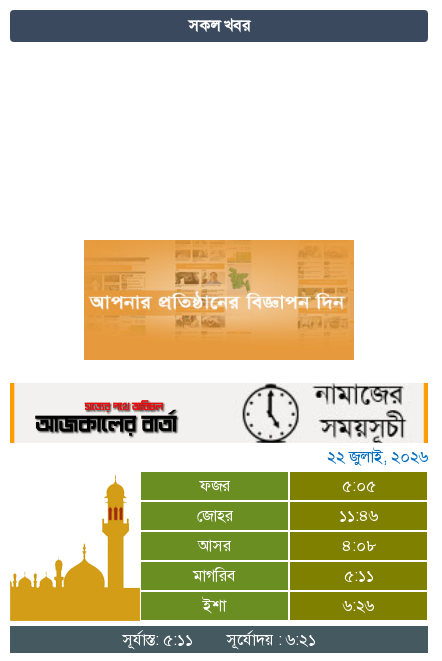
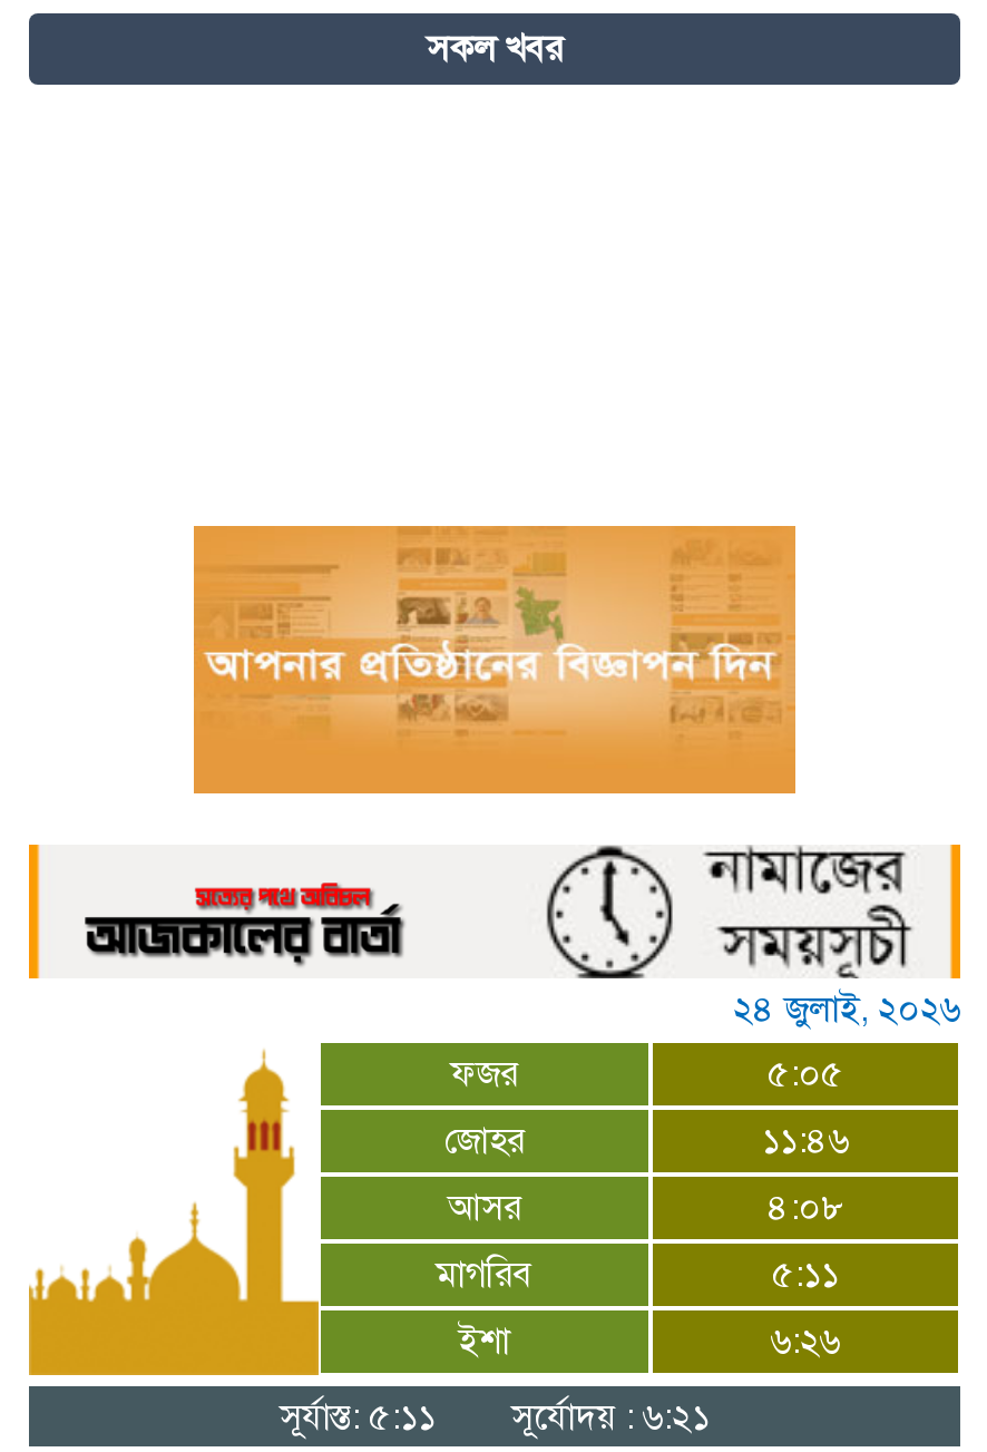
- ২২ জুলাই, ২০২৬
+ ২৪ জুলাই, ২০২৬
